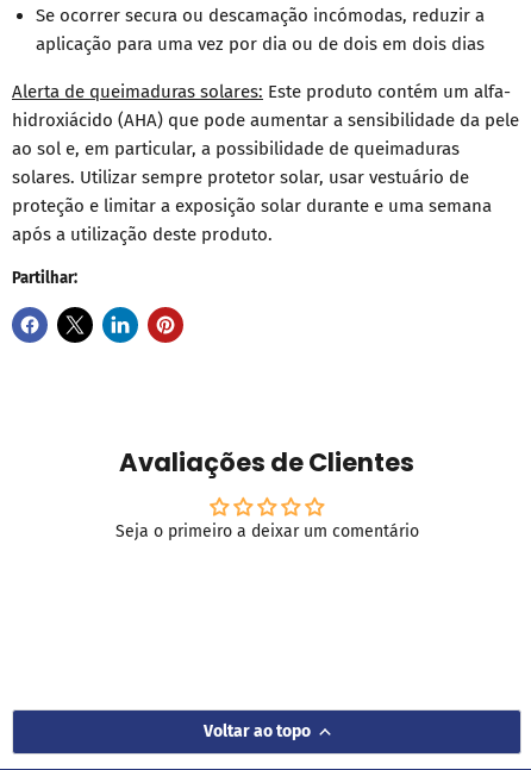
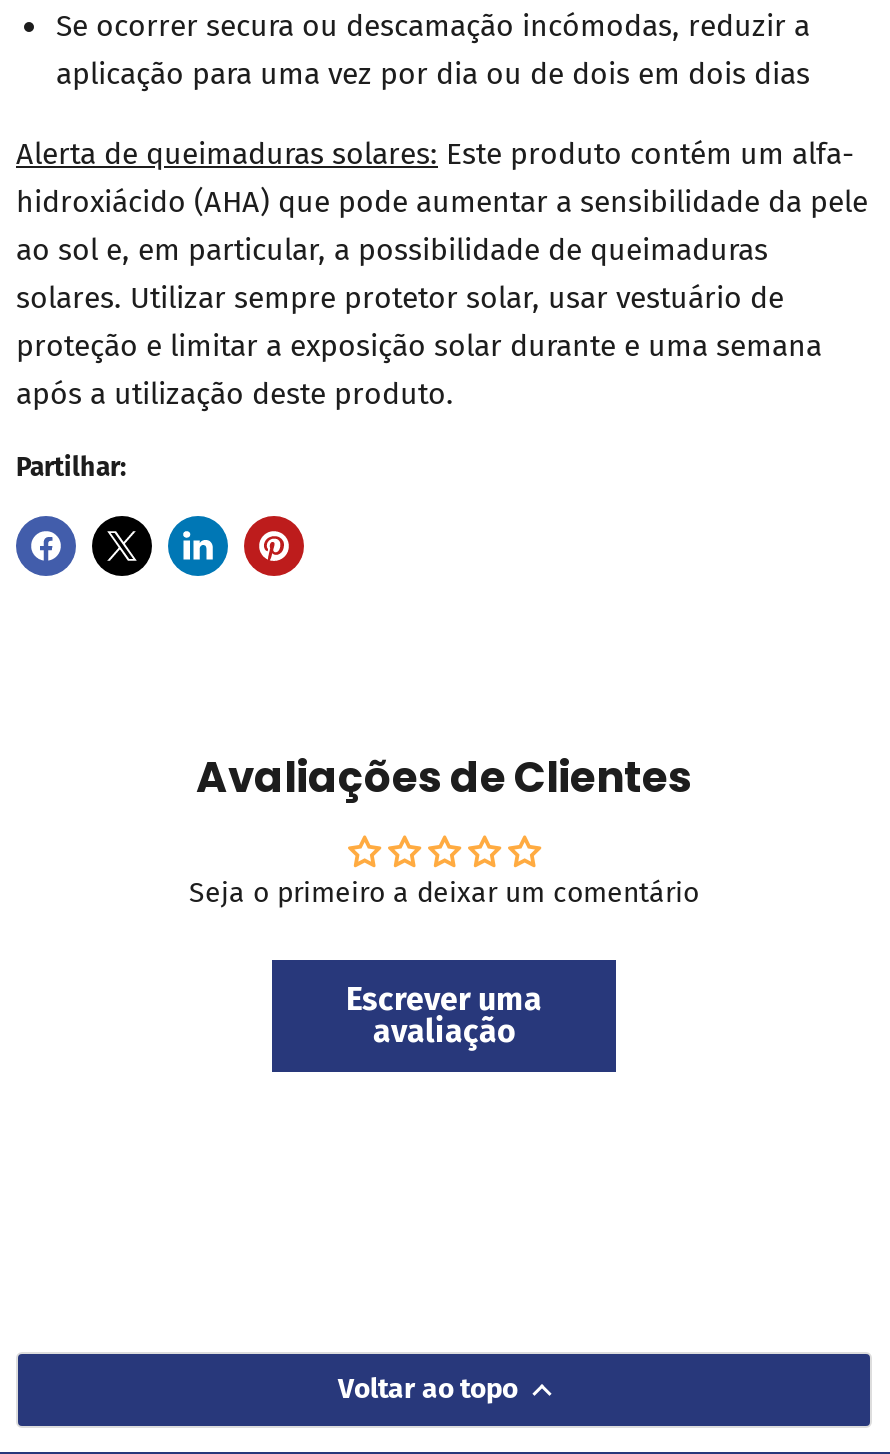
+ Escrever uma
+ avaliação
